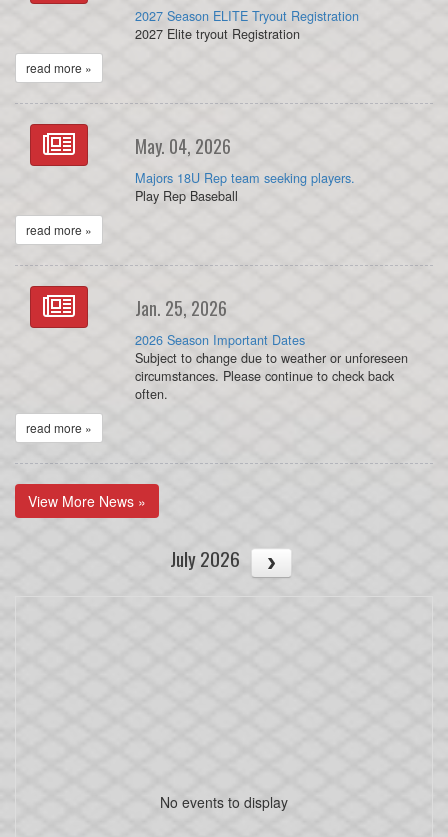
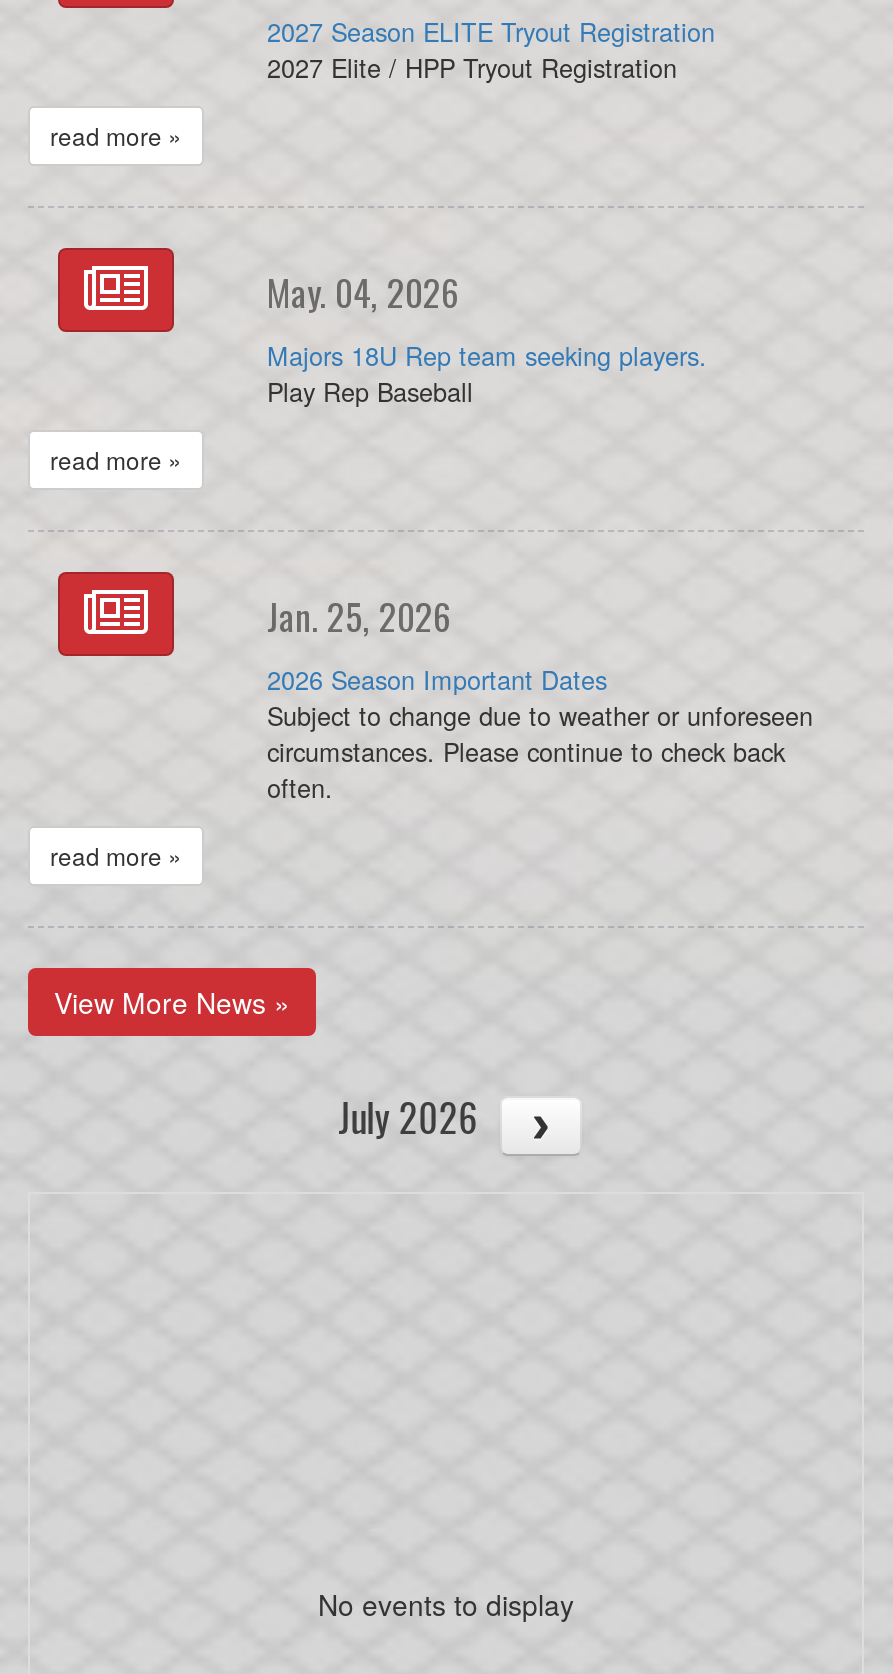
- 2027 Elite tryout Registration
+ 2027 Elite / HPP Tryout Registration
